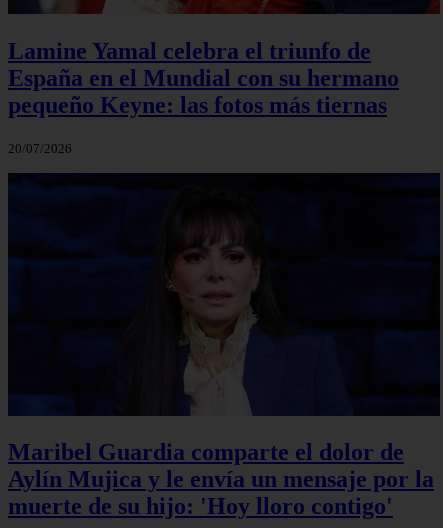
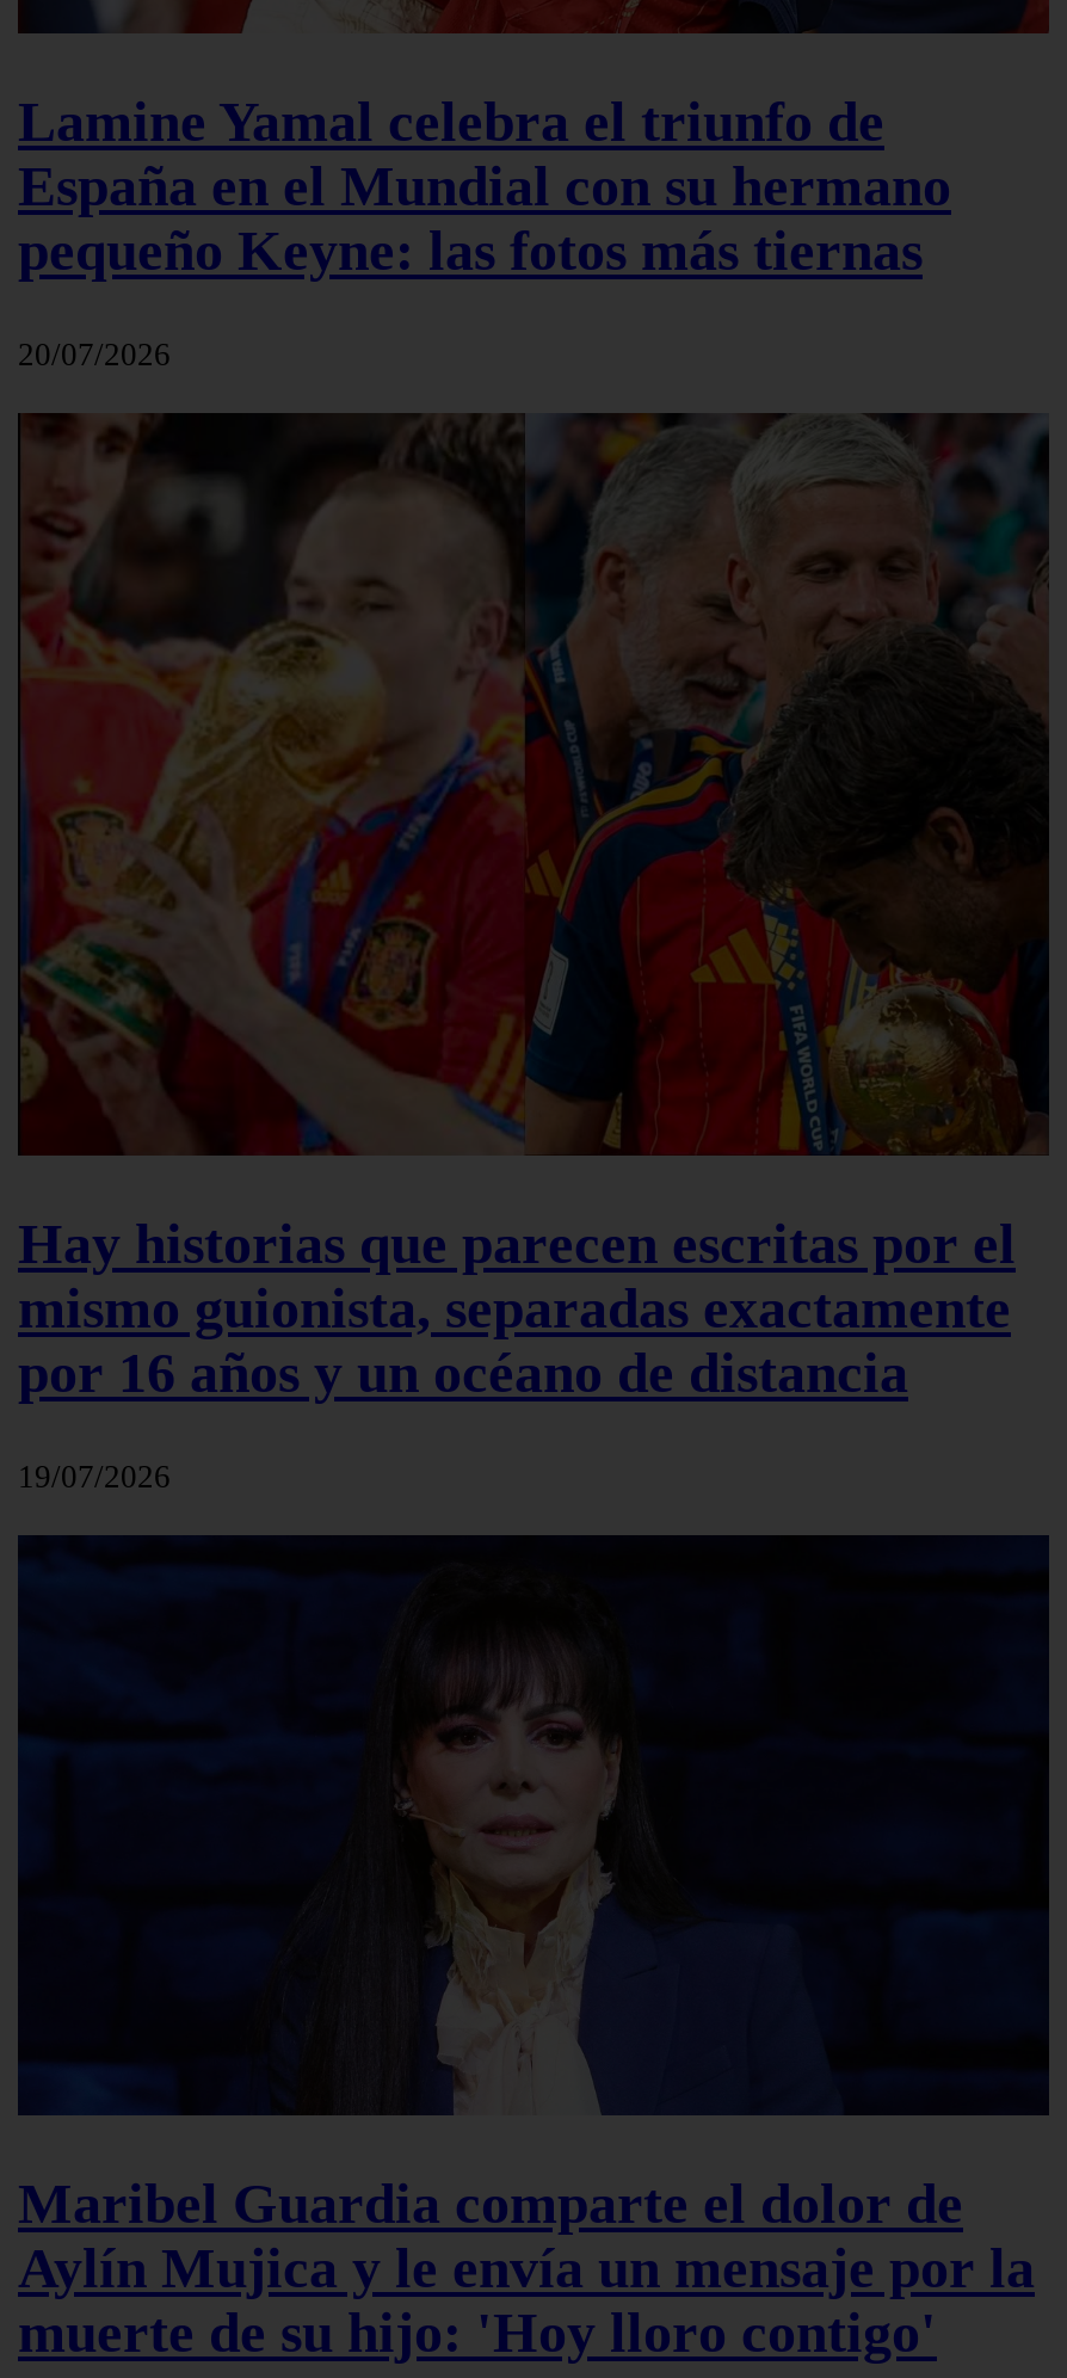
+ [image]
+ Hay historias que parecen escritas por el
+ mismo guionista, separadas exactamente
+ por 16 años y un océano de distancia
+ 19/07/2026
